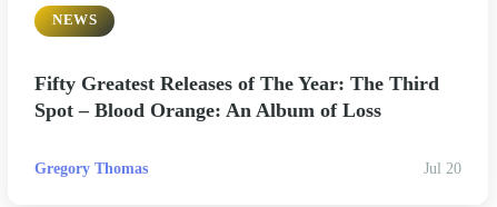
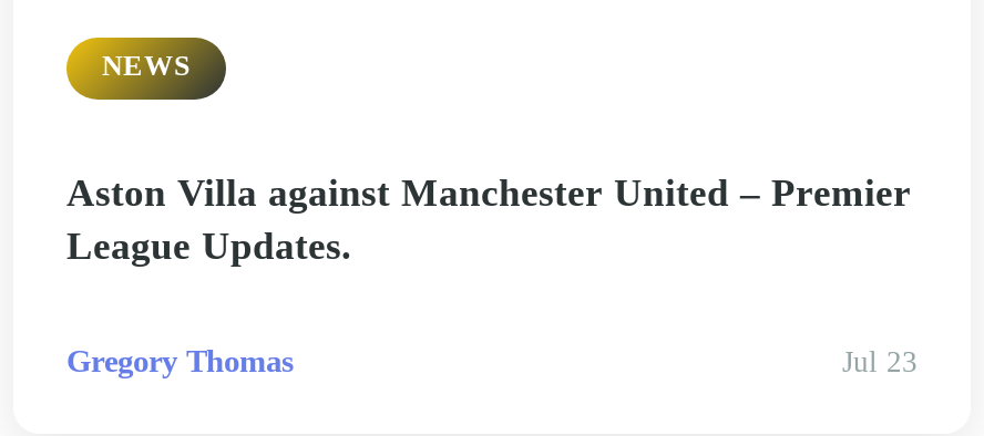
- Fifty Greatest Releases of The Year: The Third
- Spot – Blood Orange: An Album of Loss
+ Aston Villa against Manchester United – Premier
+ League Updates.

- Jul 20
+ Jul 23
